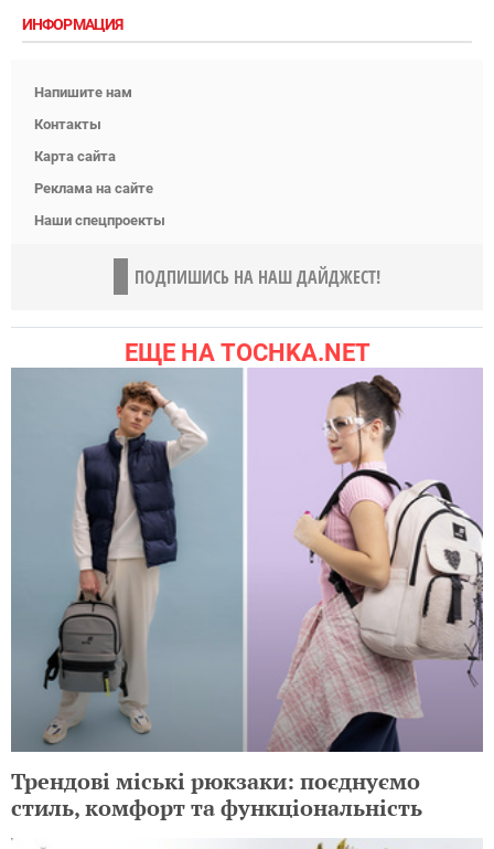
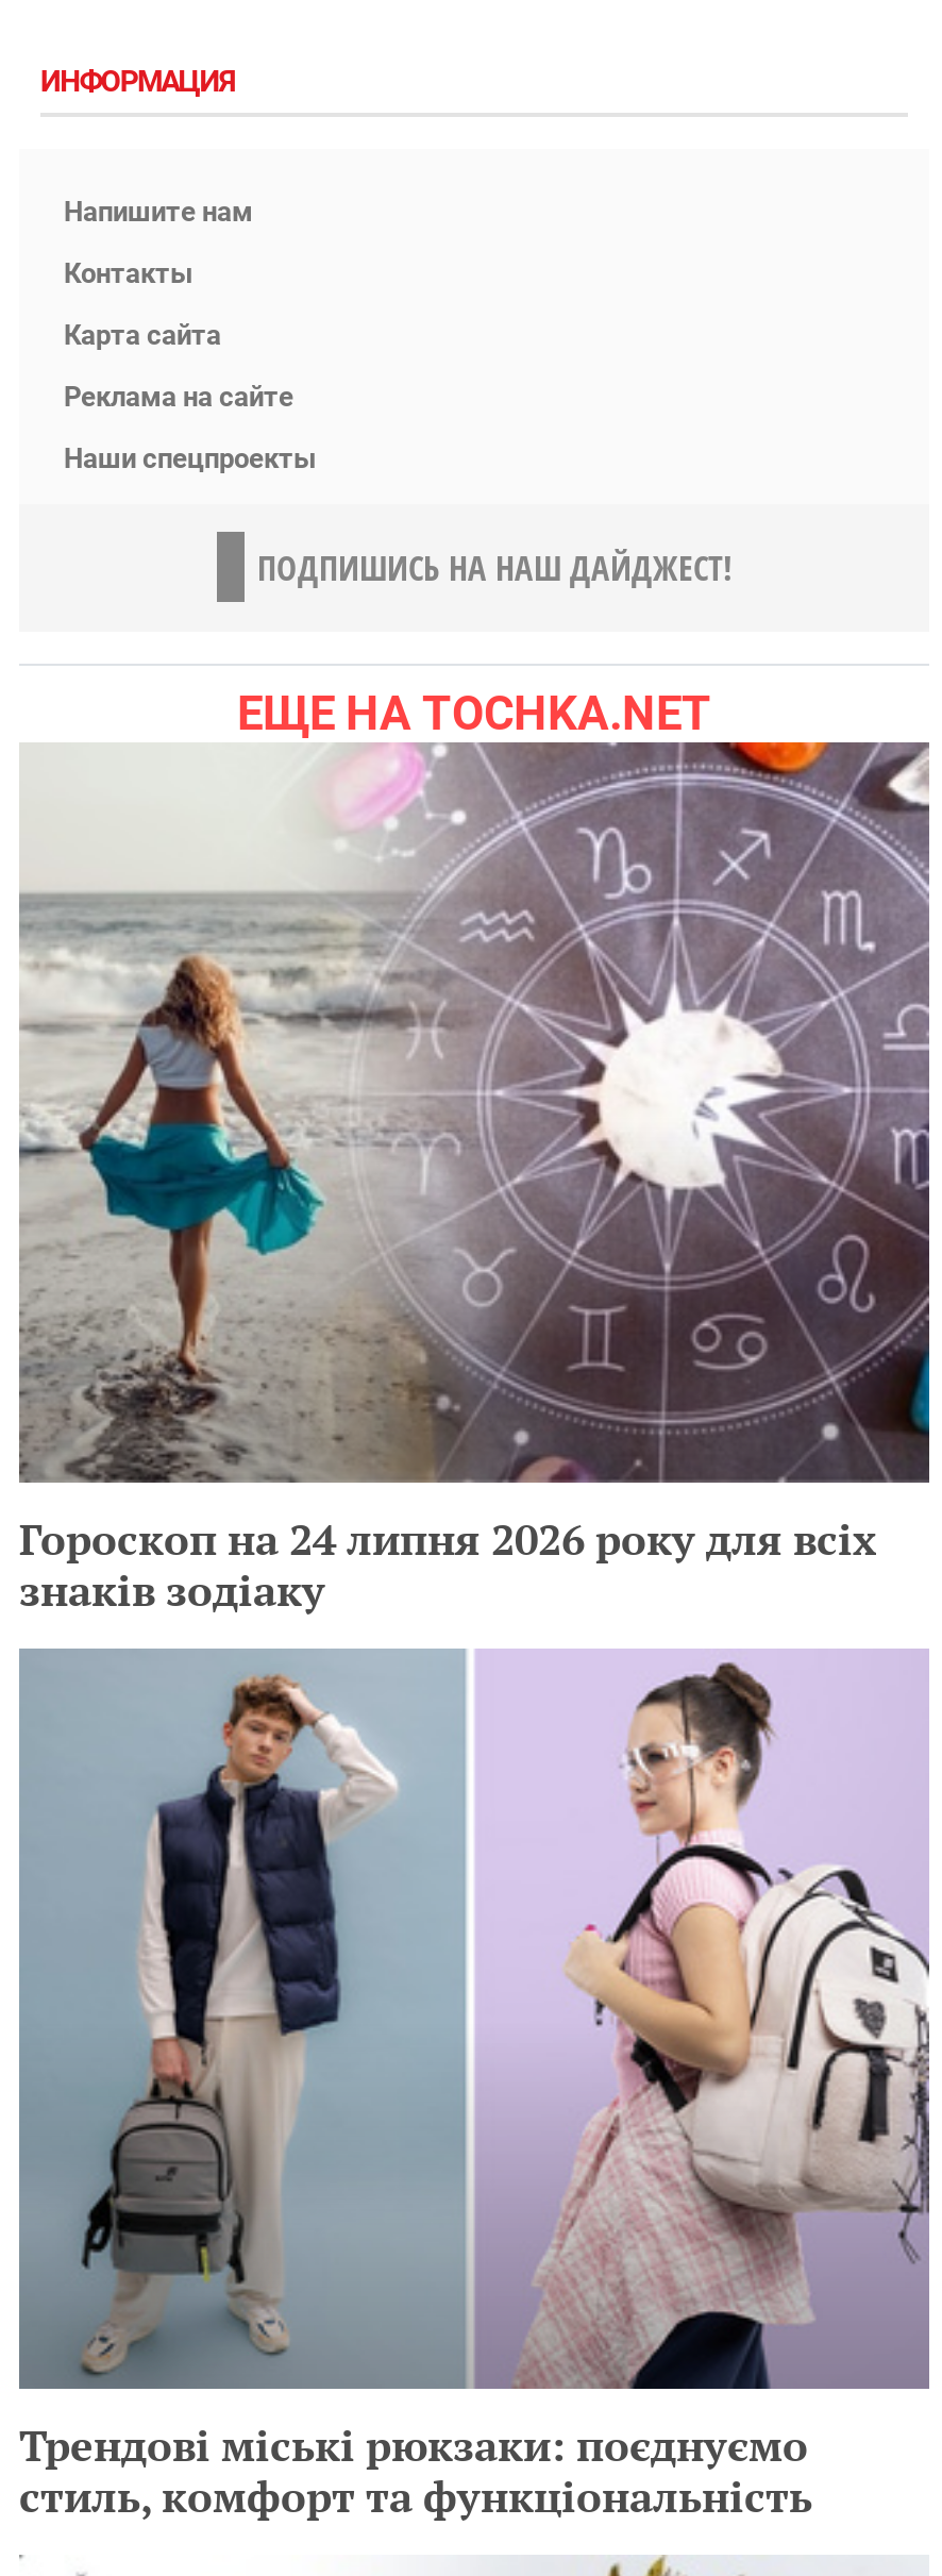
+ [image]
+ Гороскоп на 24 липня 2026 року для всіх
+ знаків зодіаку
